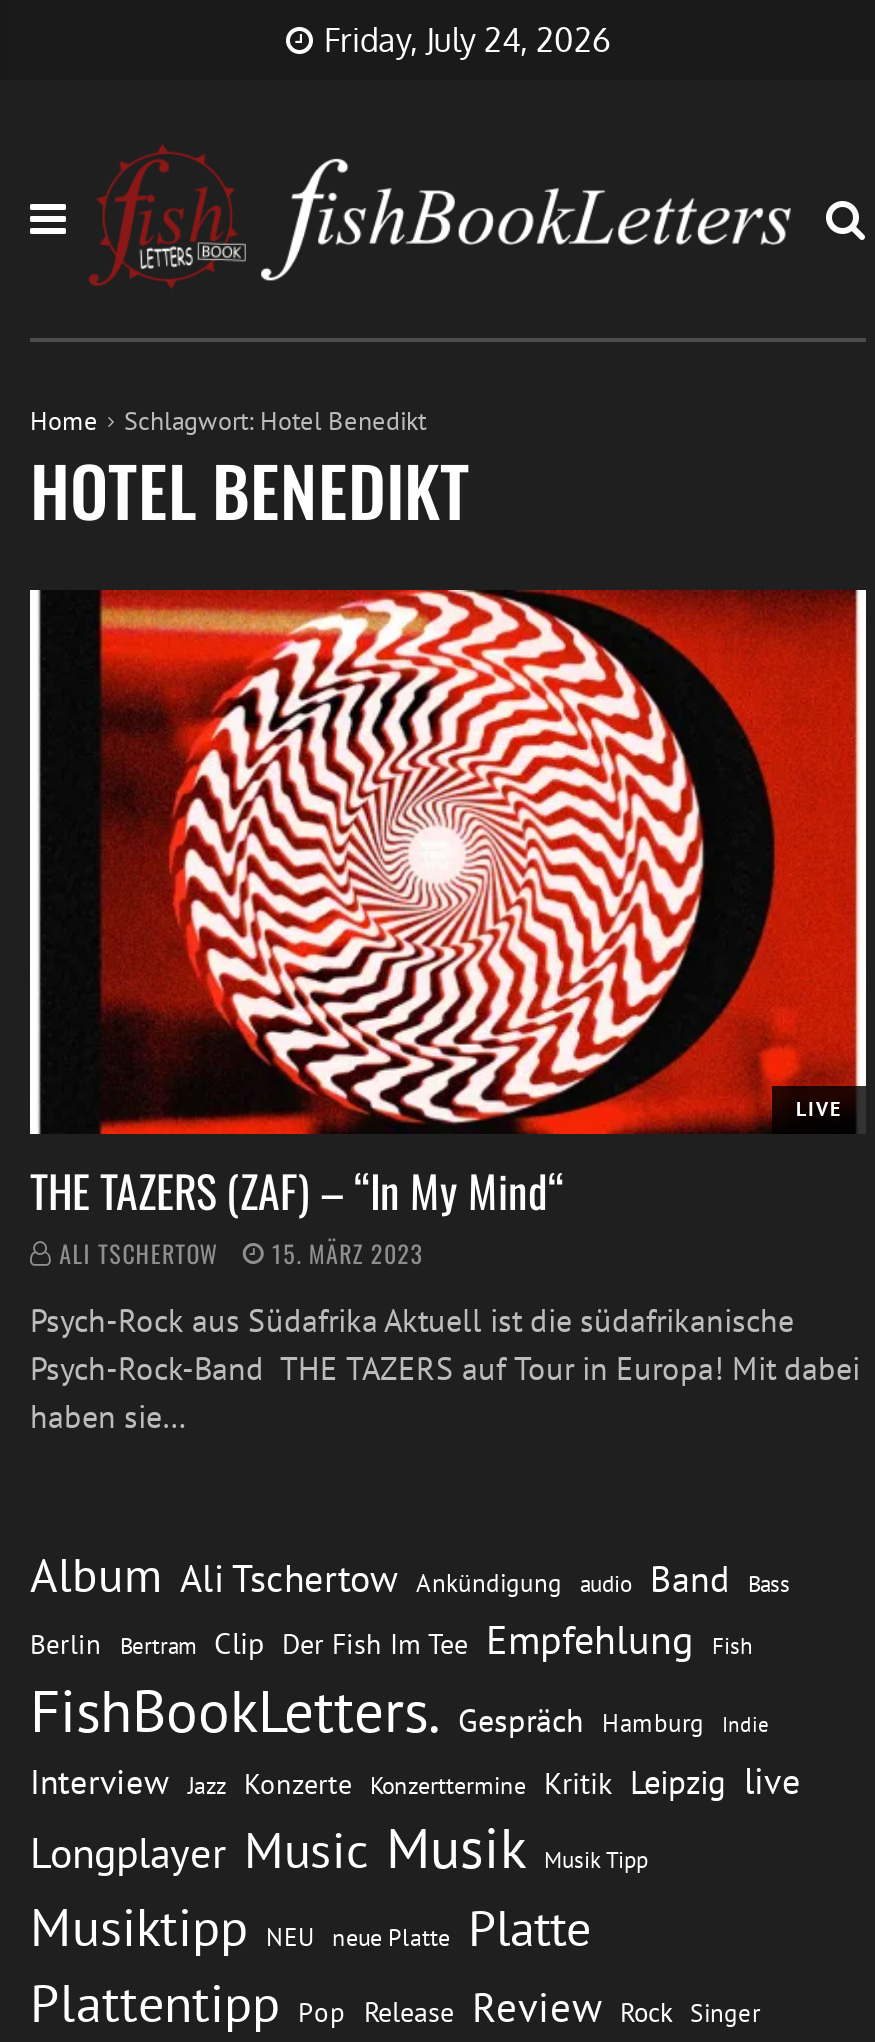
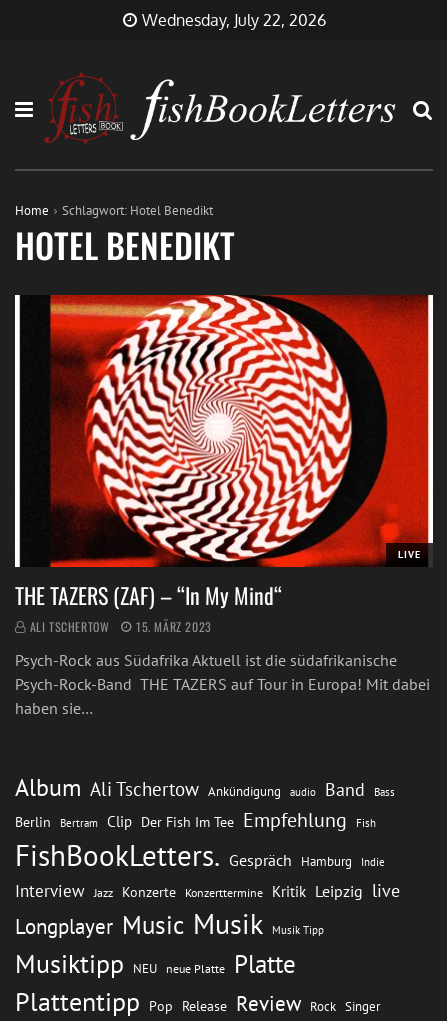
- Friday, July 24, 2026
+ Wednesday, July 22, 2026
